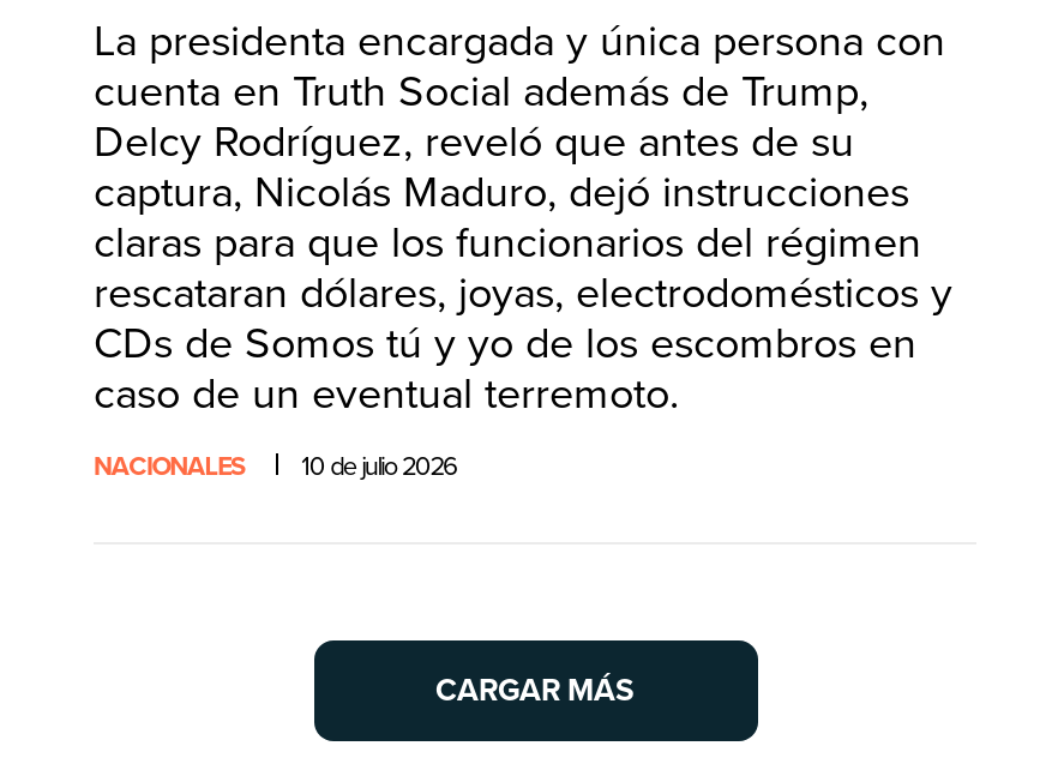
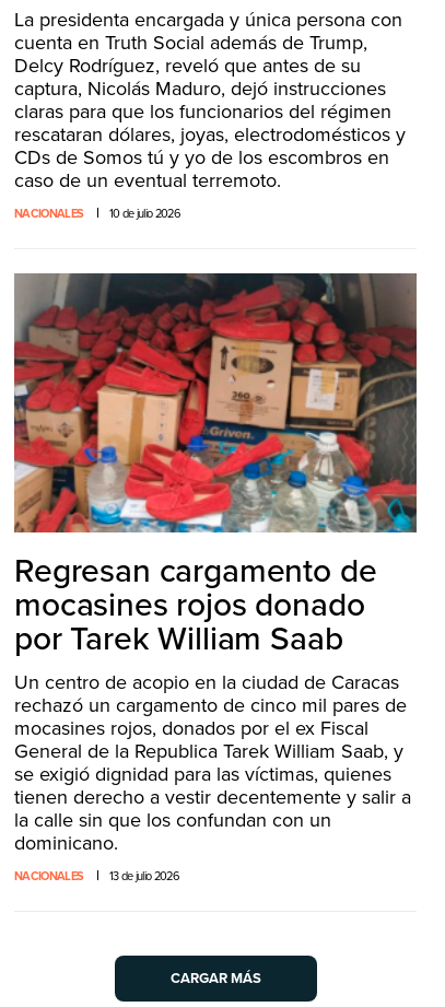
+ [image]
+ Regresan cargamento de
+ mocasines rojos donado
+ por Tarek William Saab
+ Un centro de acopio en la ciudad de Caracas
+ rechazó un cargamento de cinco mil pares de
+ mocasines rojos, donados por el ex Fiscal
+ General de la Republica Tarek William Saab, y
+ se exigió dignidad para las víctimas, quienes
+ tienen derecho a vestir decentemente y salir a
+ la calle sin que los confundan con un
+ dominicano.
+ NACIONALES
+ 13 de julio 2026
